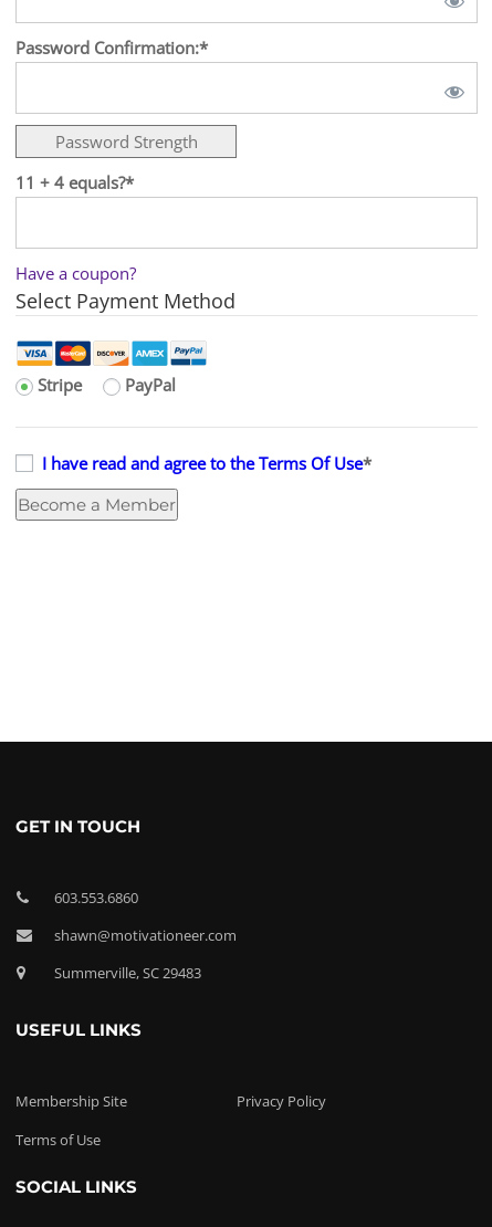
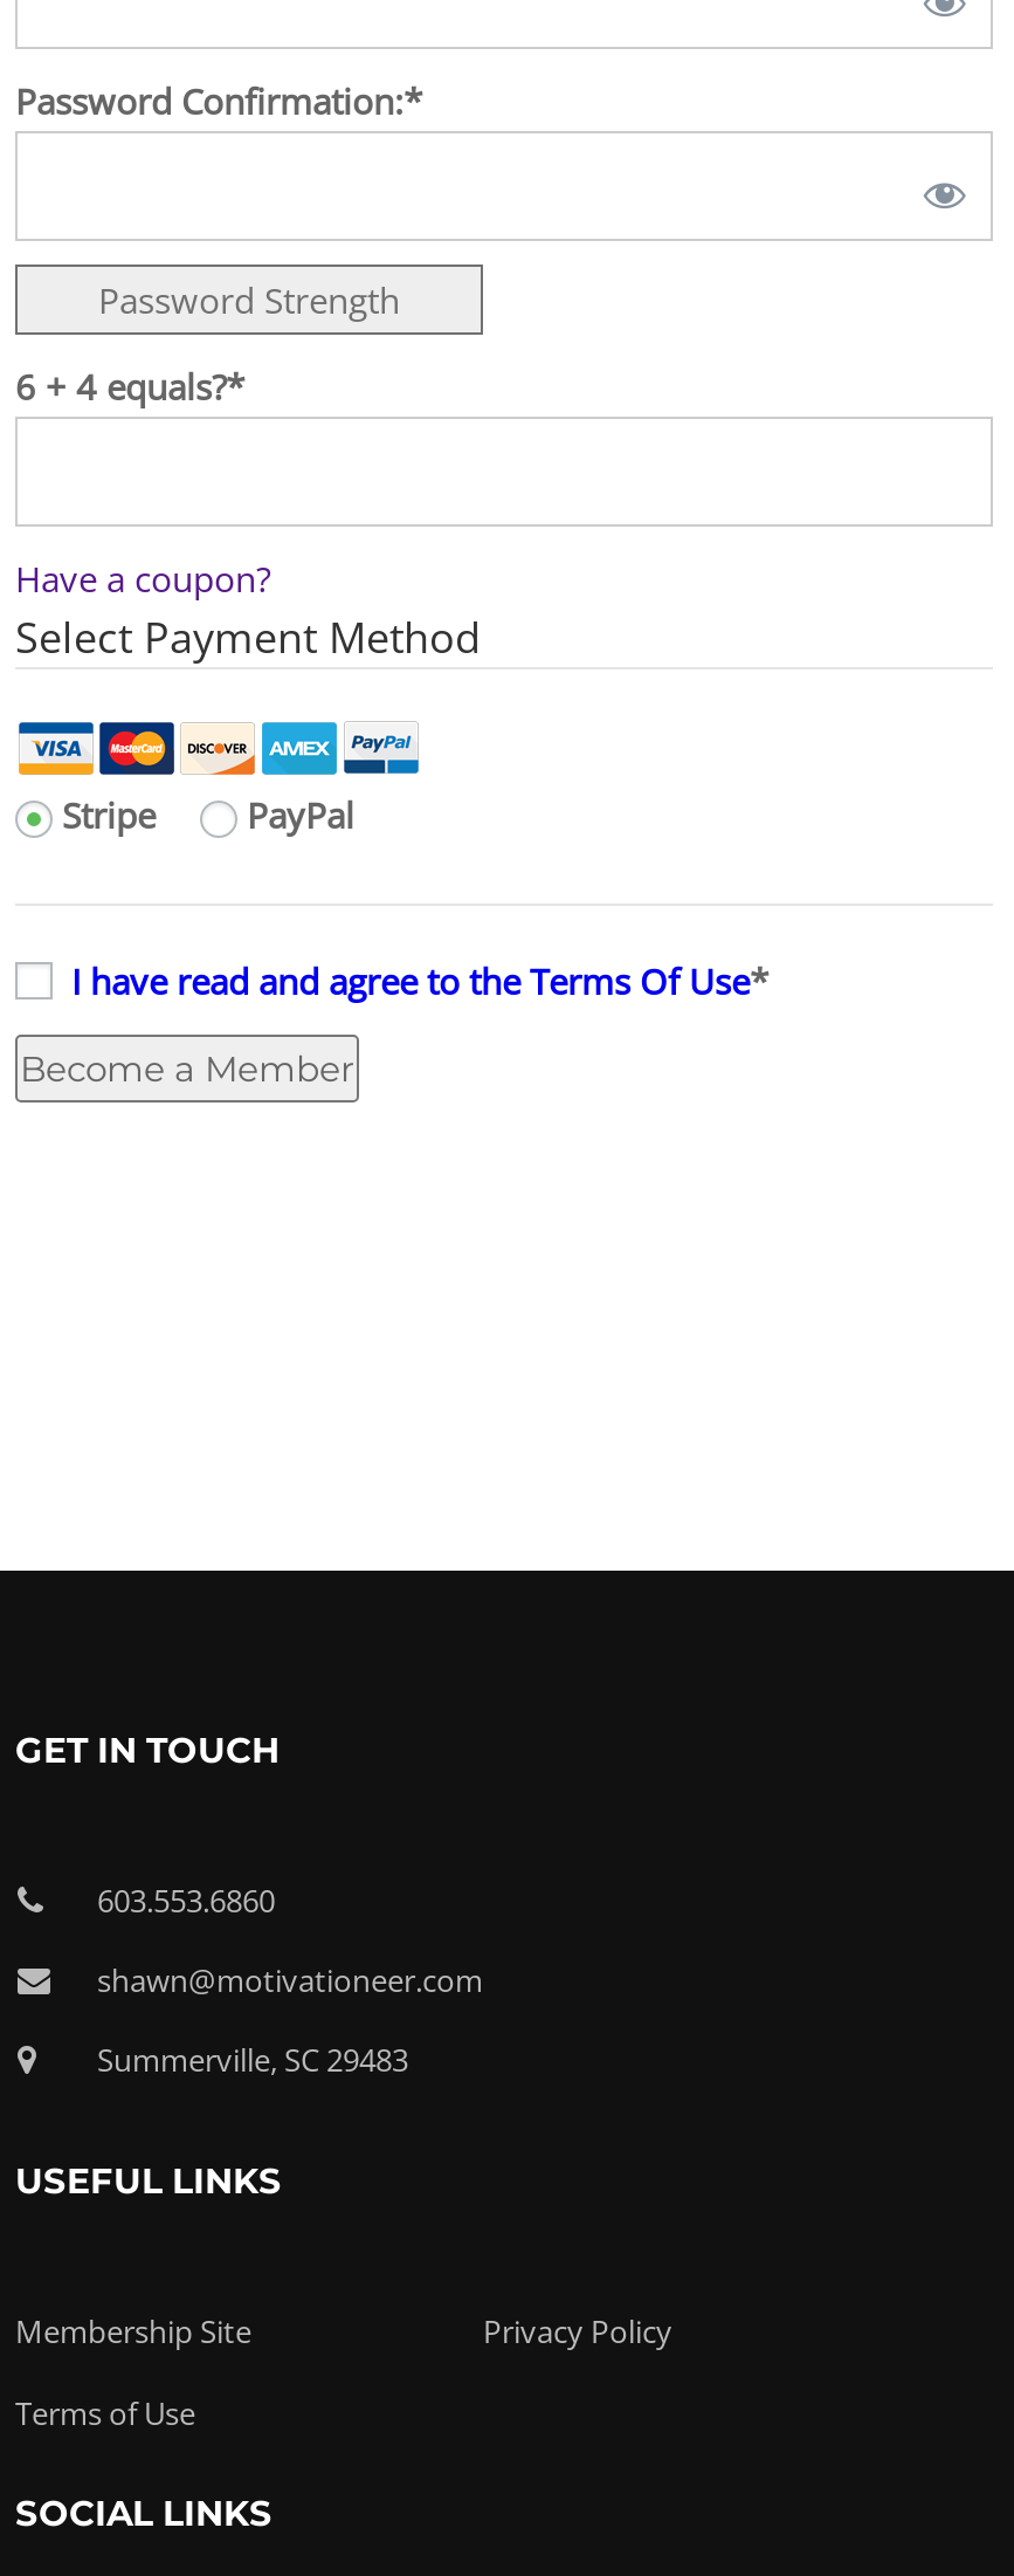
- 11 + 4 equals?*
+ 6 + 4 equals?*
